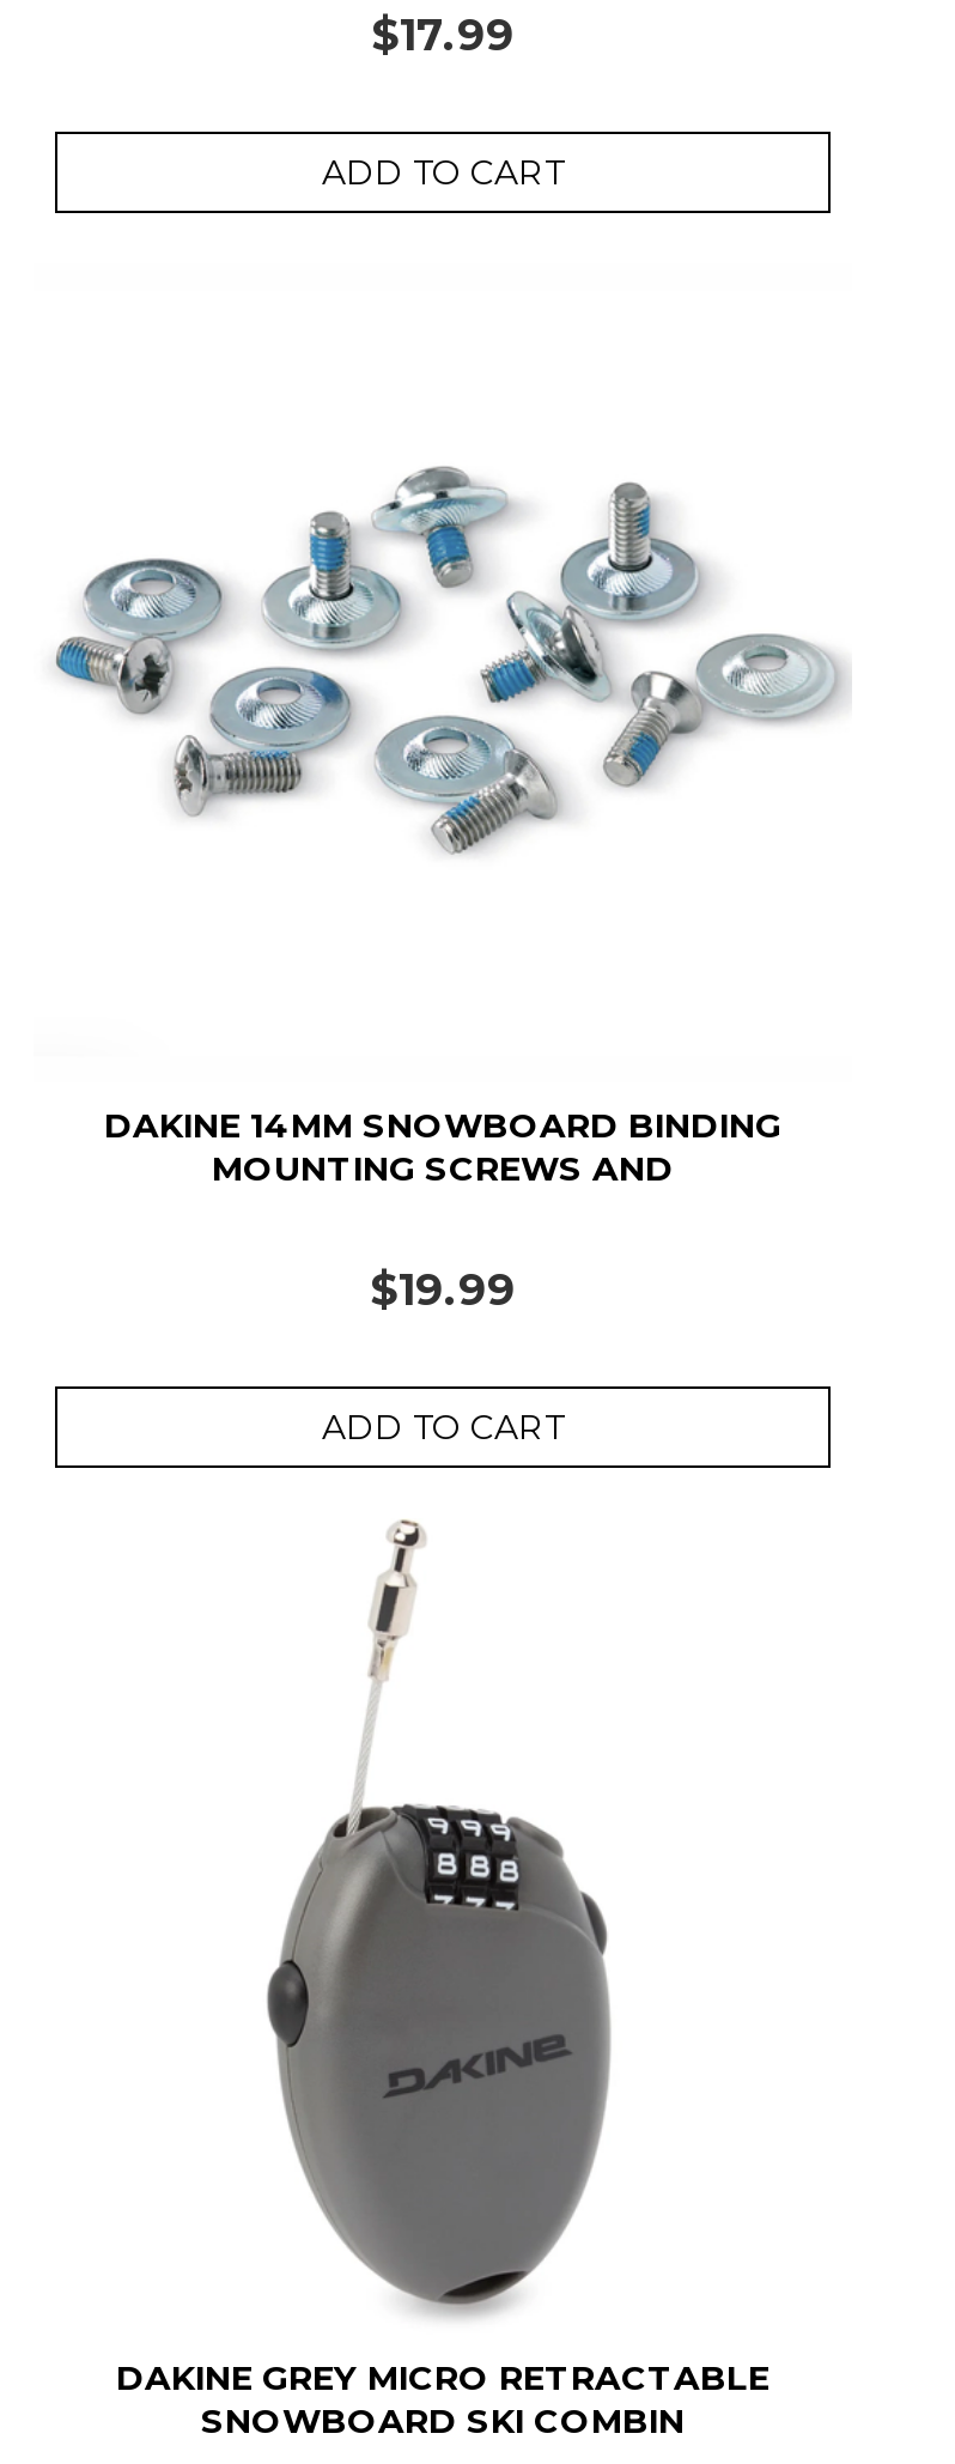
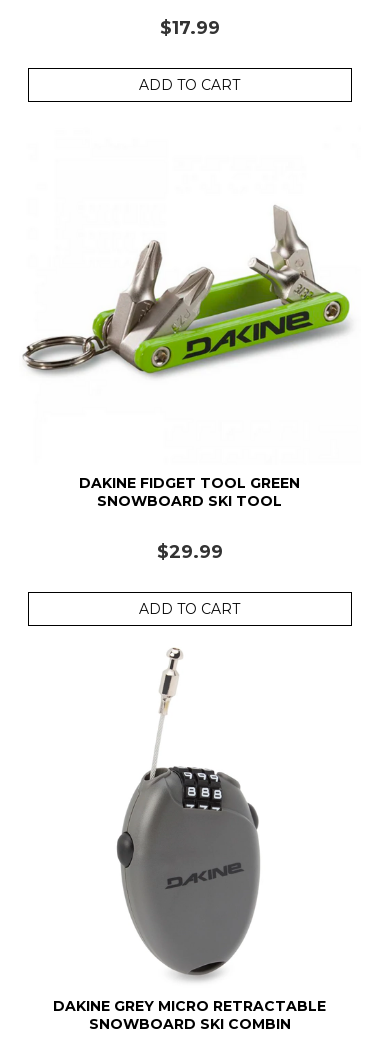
- [image]
+ [image]

- DAKINE 14MM SNOWBOARD BINDING
- MOUNTING SCREWS AND
+ DAKINE FIDGET TOOL GREEN
+ SNOWBOARD SKI TOOL

- $19.99
+ $29.99
